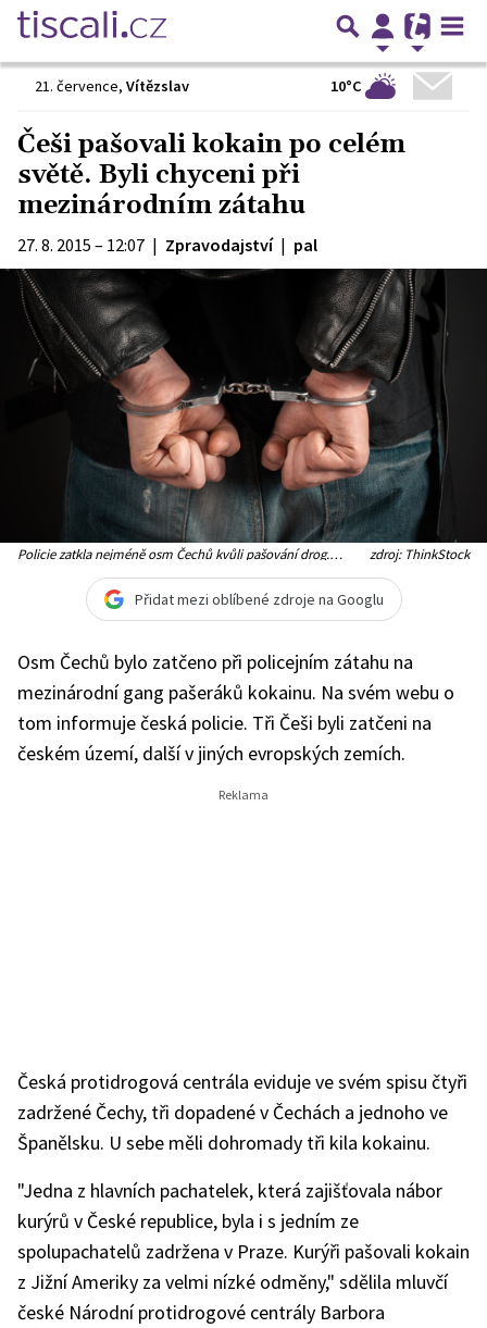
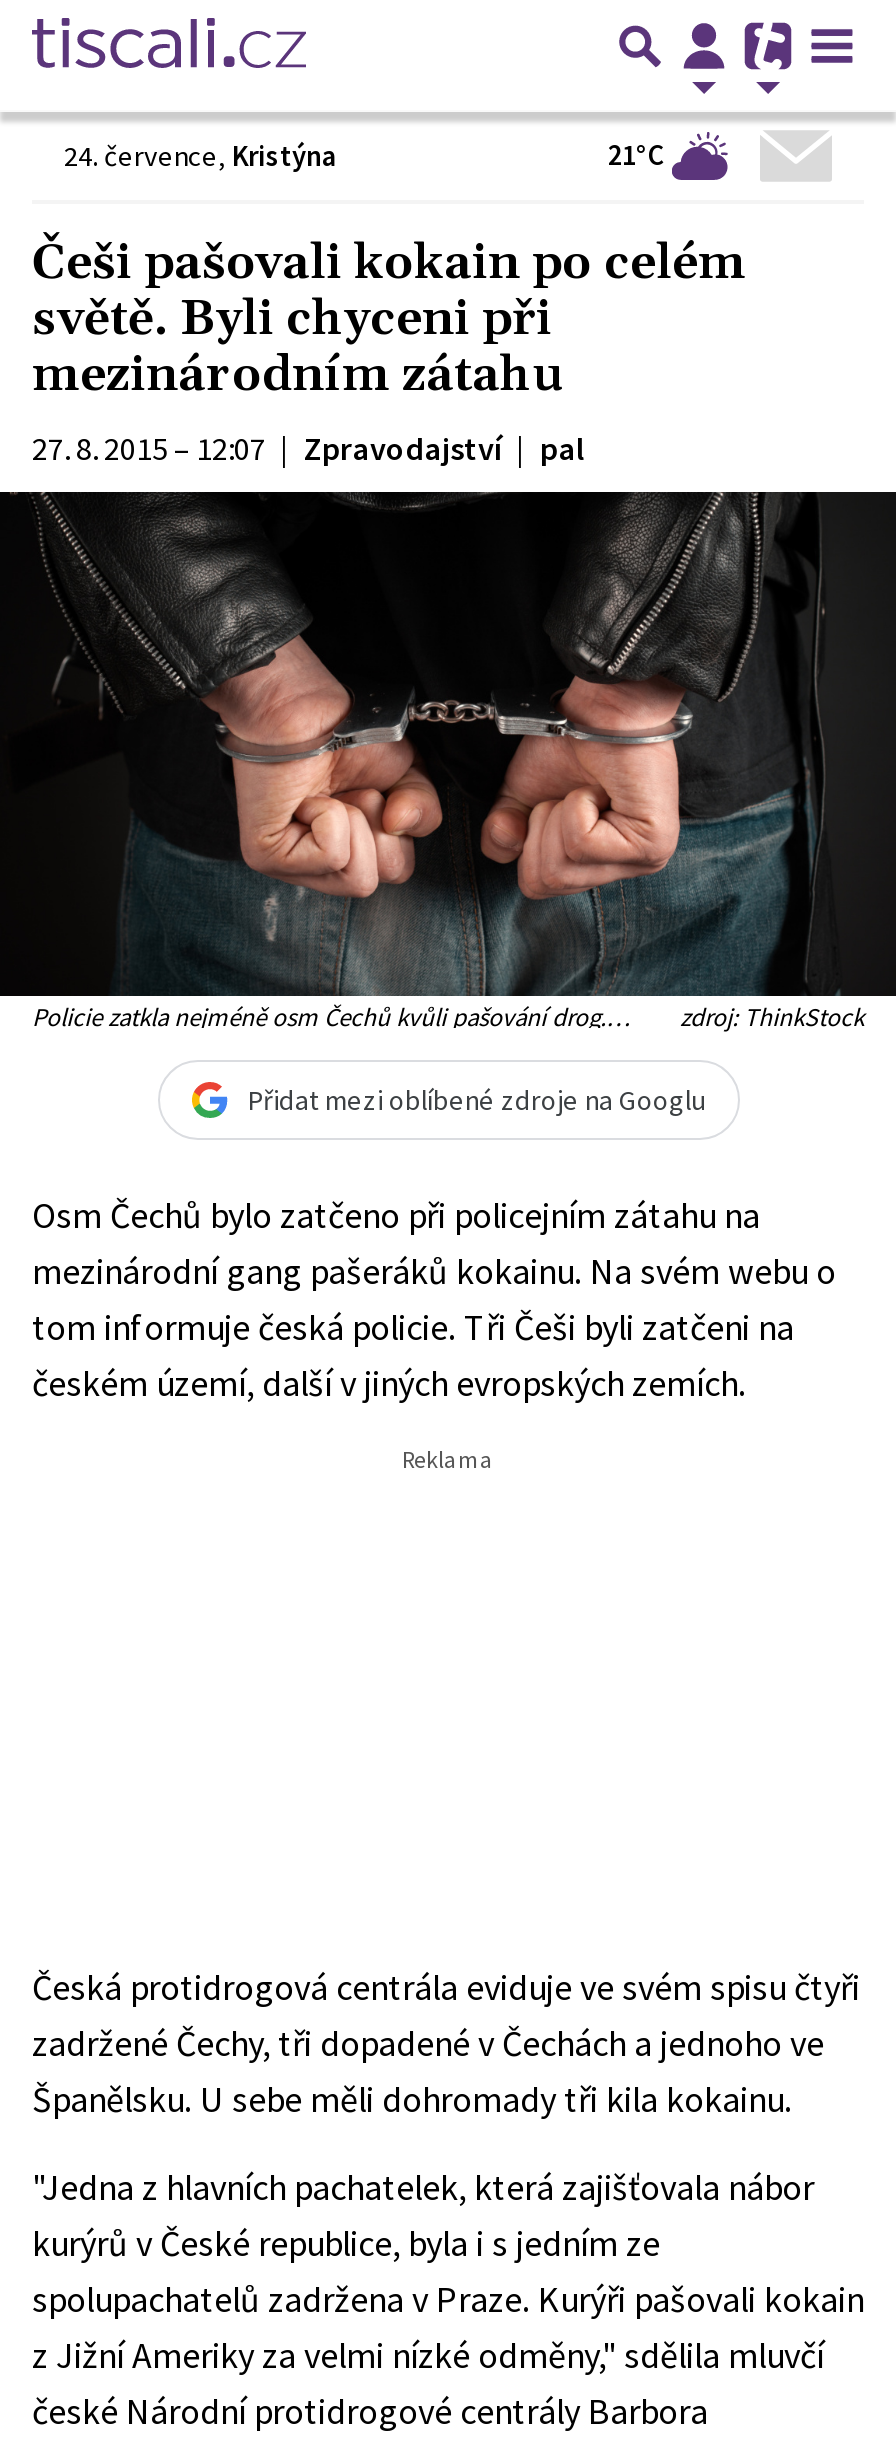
- 21. července, Vítězslav
- 10°C
+ 24. července, Kristýna
+ 21°C
